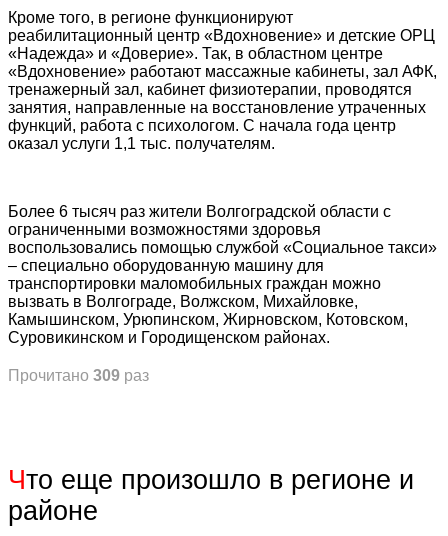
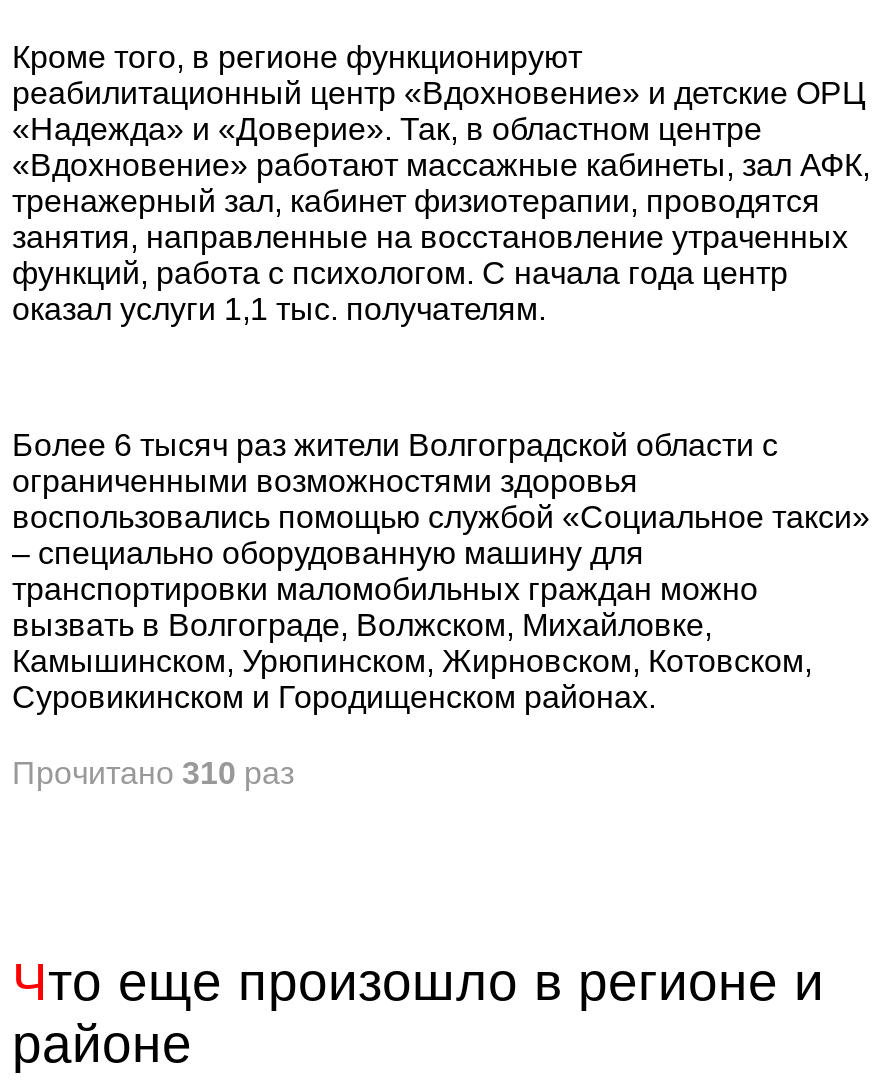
- Прочитано 309 раз
+ Прочитано 310 раз
